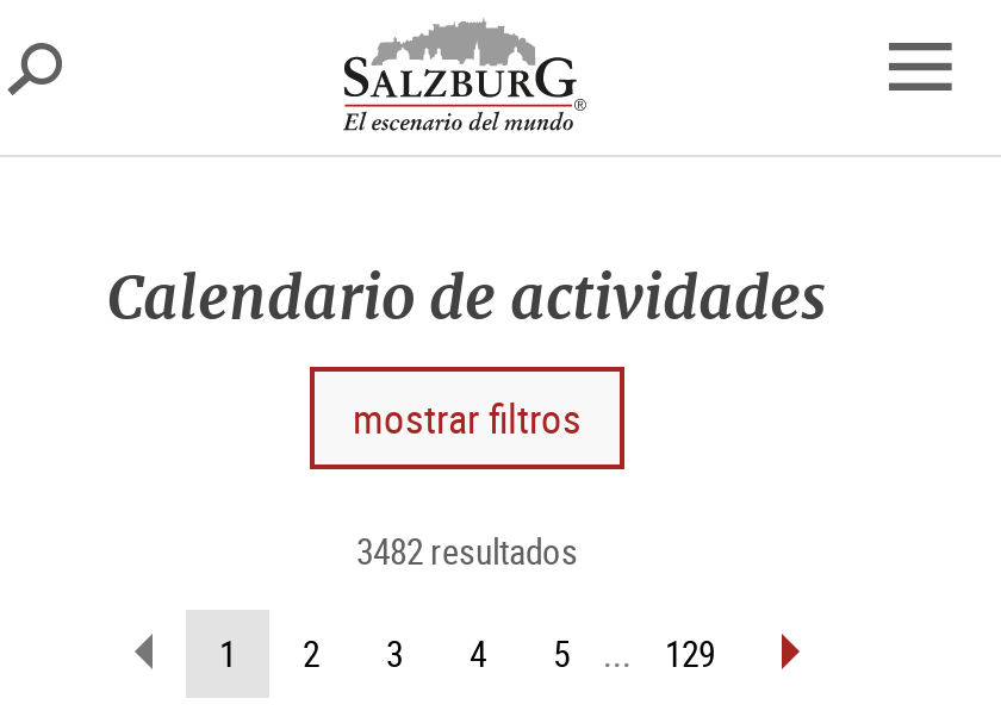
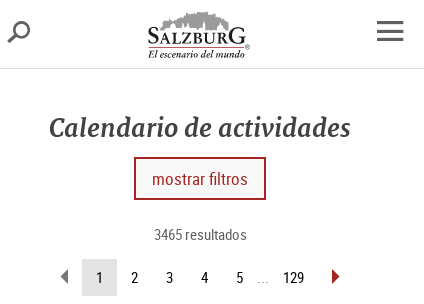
- 3482 resultados
+ 3465 resultados
